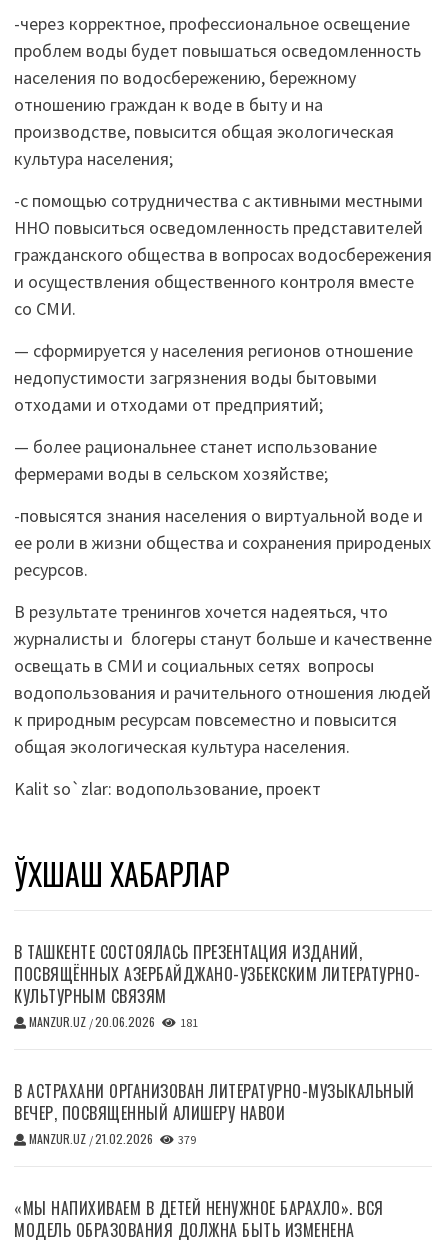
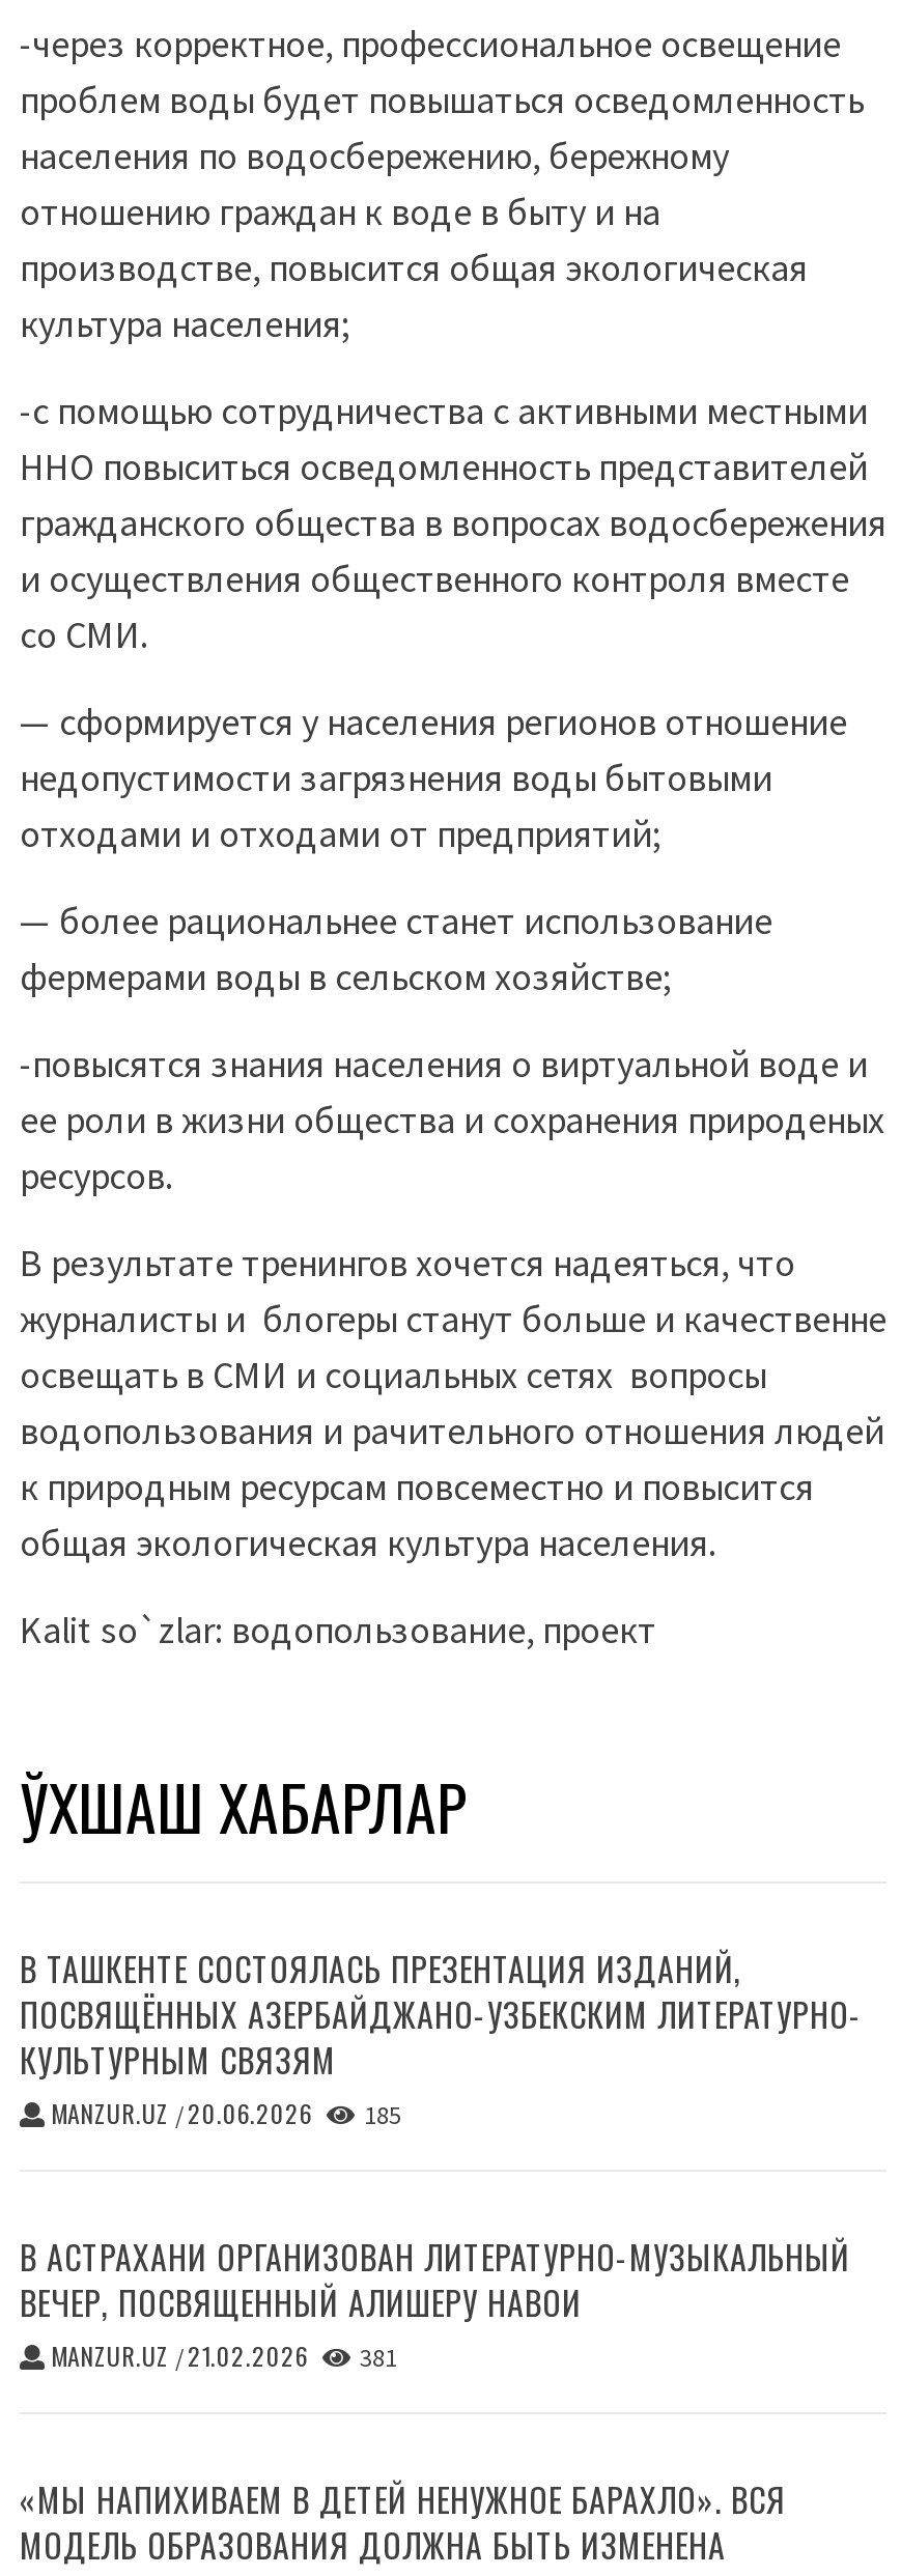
- MANZUR.UZ / 20.06.2026 181
+ MANZUR.UZ / 20.06.2026 185

- MANZUR.UZ / 21.02.2026 379
+ MANZUR.UZ / 21.02.2026 381
